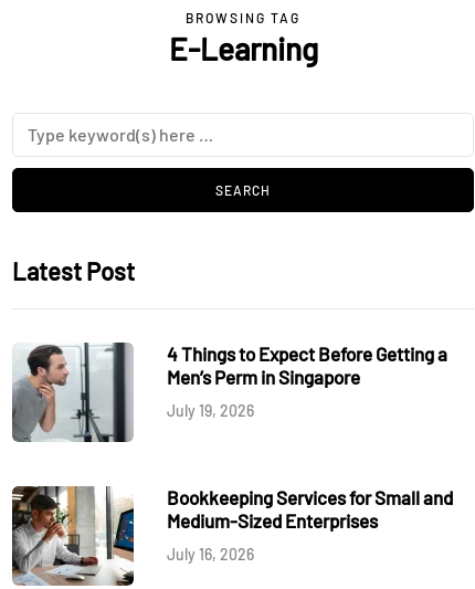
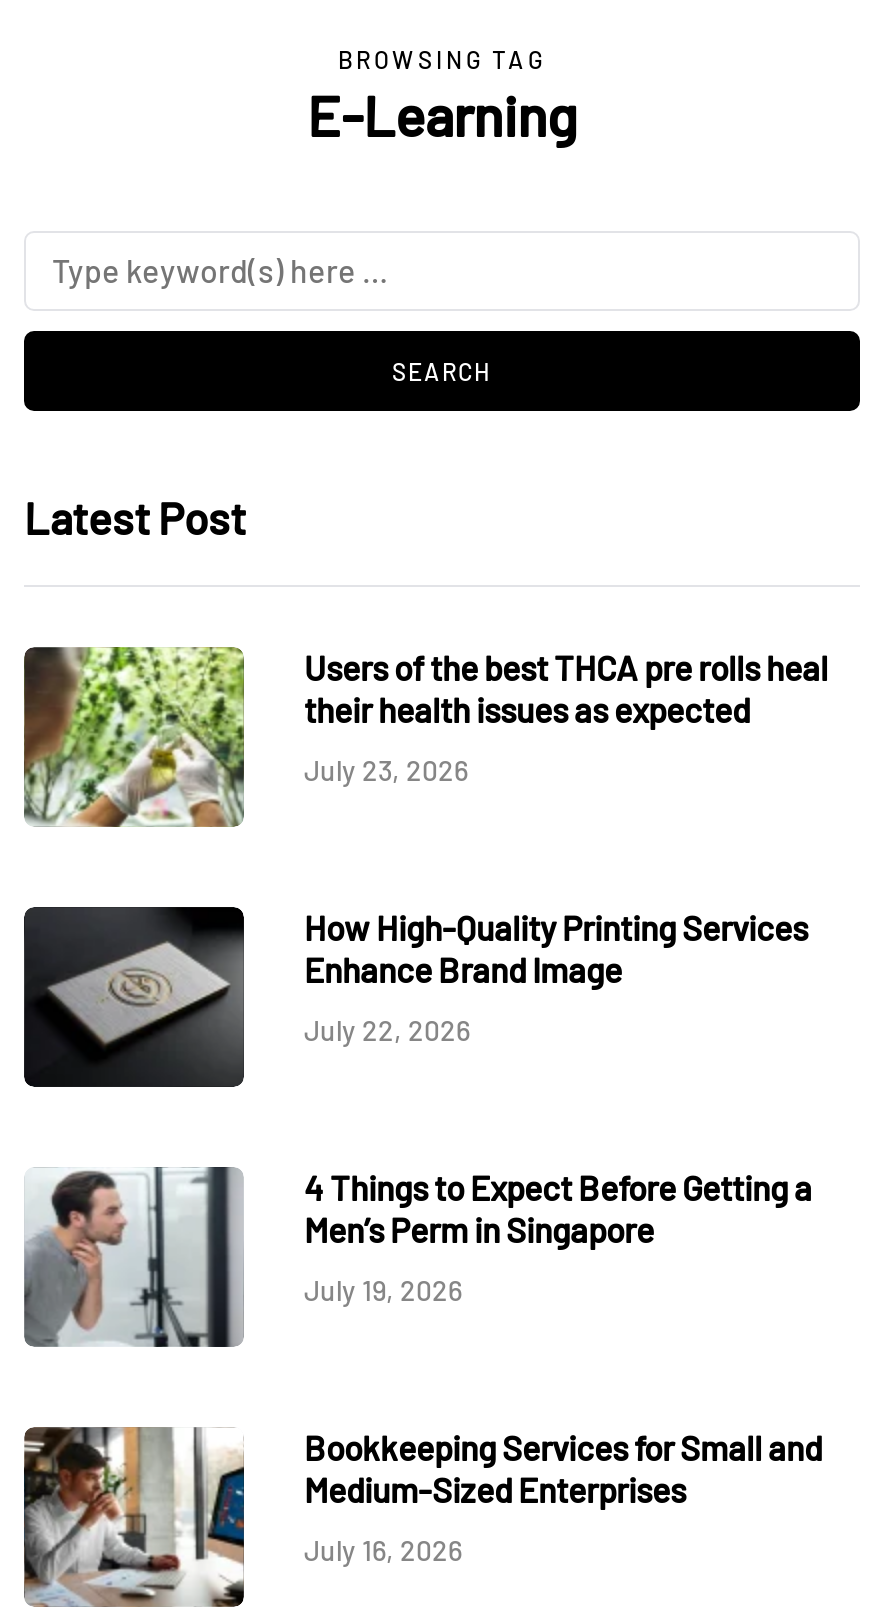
+ [image]
+ Users of the best THCA pre rolls heal
+ their health issues as expected
+ July 23, 2026

+ [image]
+ How High-Quality Printing Services
+ Enhance Brand Image
+ July 22, 2026
